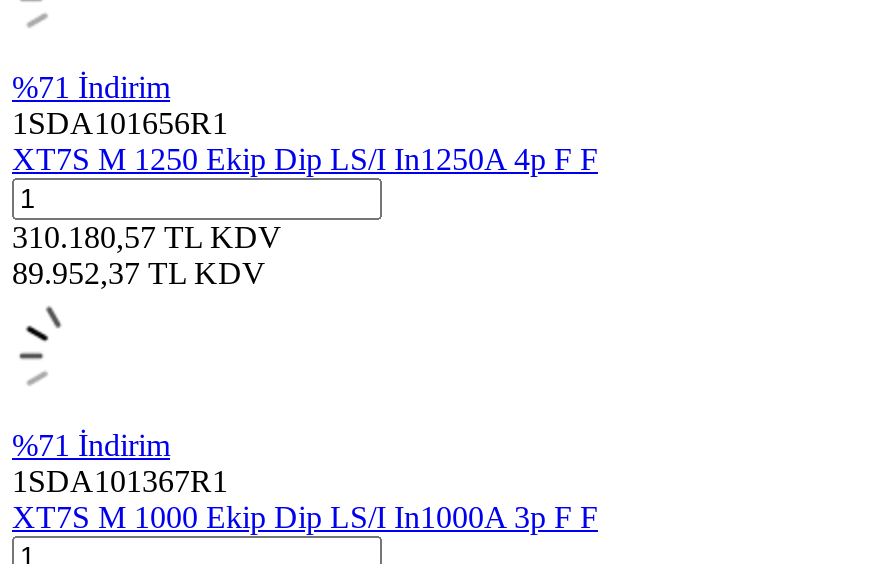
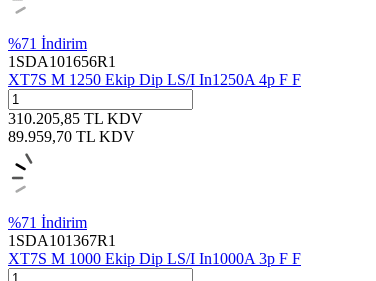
- 310.180,57TLKDV
+ 310.205,85TLKDV

- 89.952,37 TL KDV
+ 89.959,70 TL KDV
